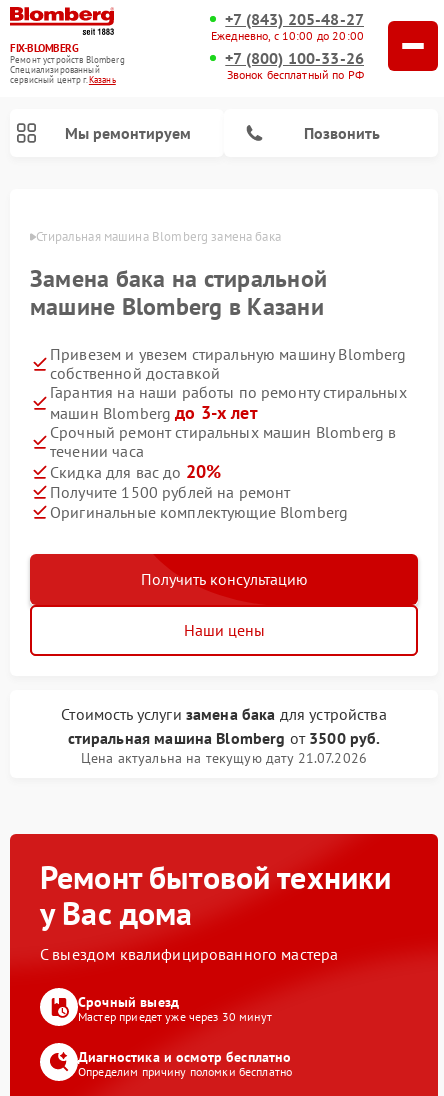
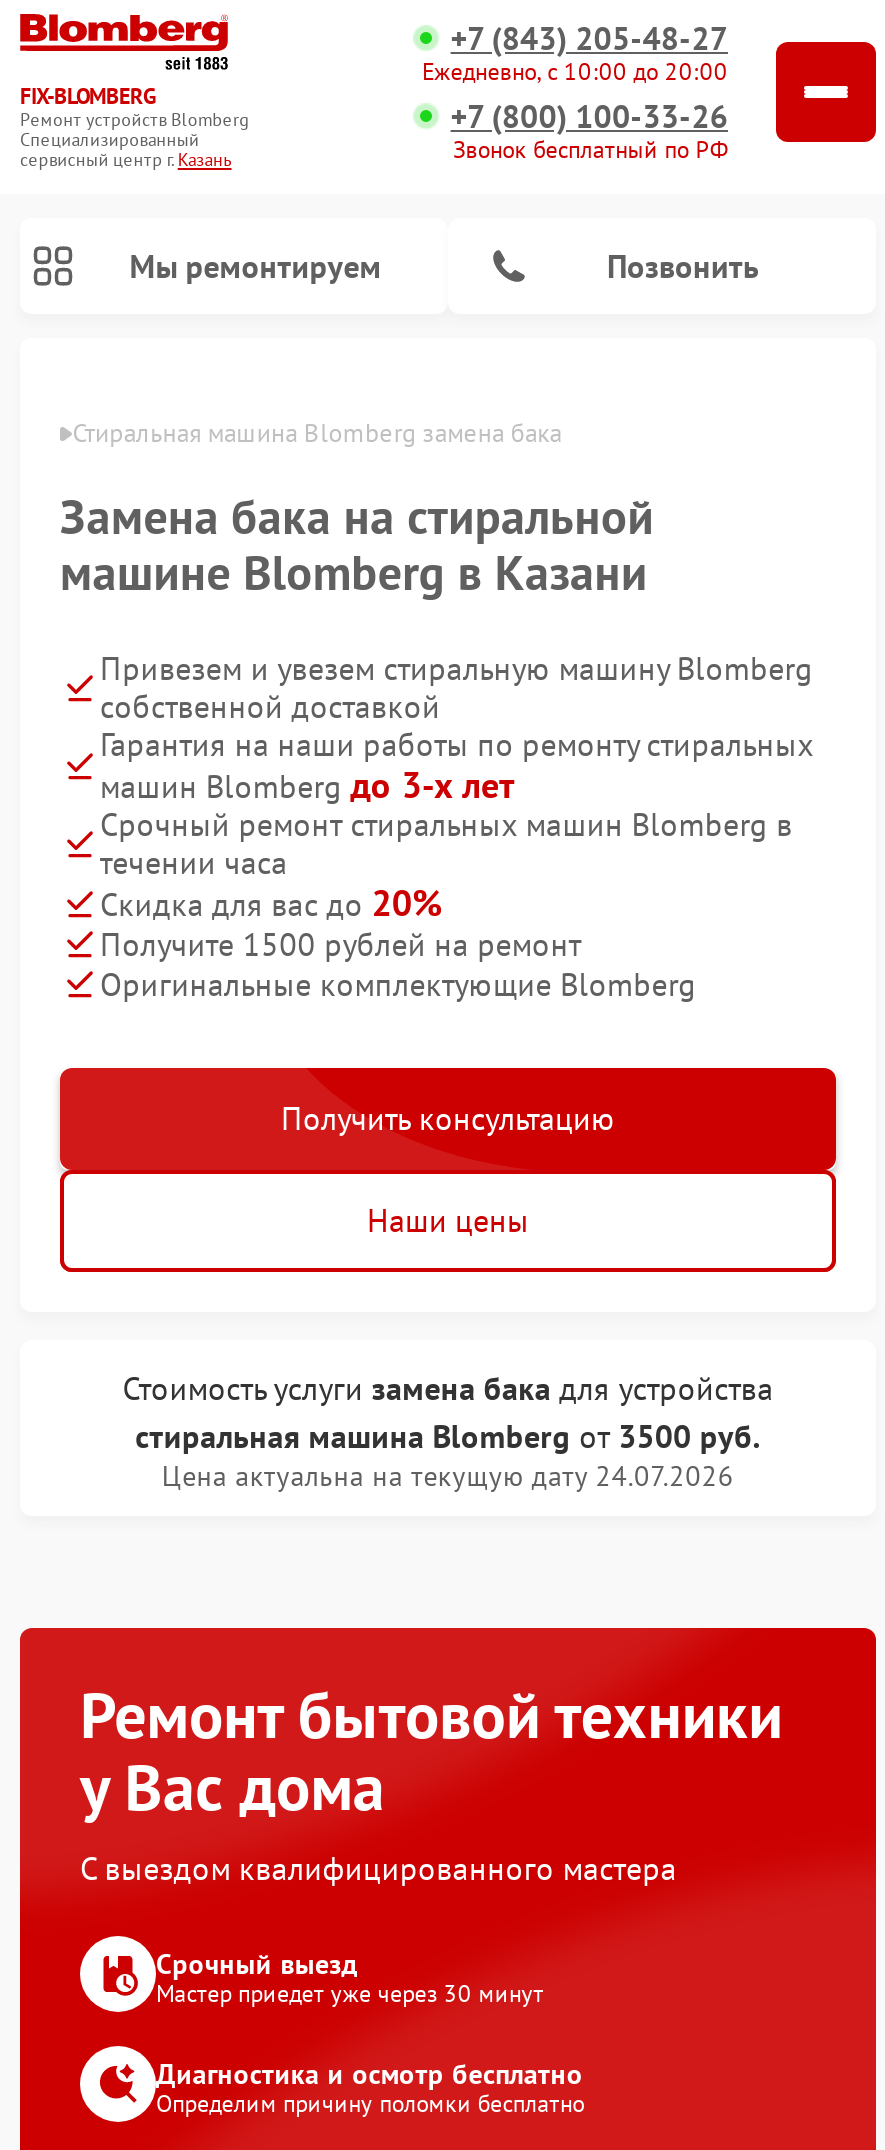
- Цена актуальна на текущую дату 21.07.2026
+ Цена актуальна на текущую дату 24.07.2026
